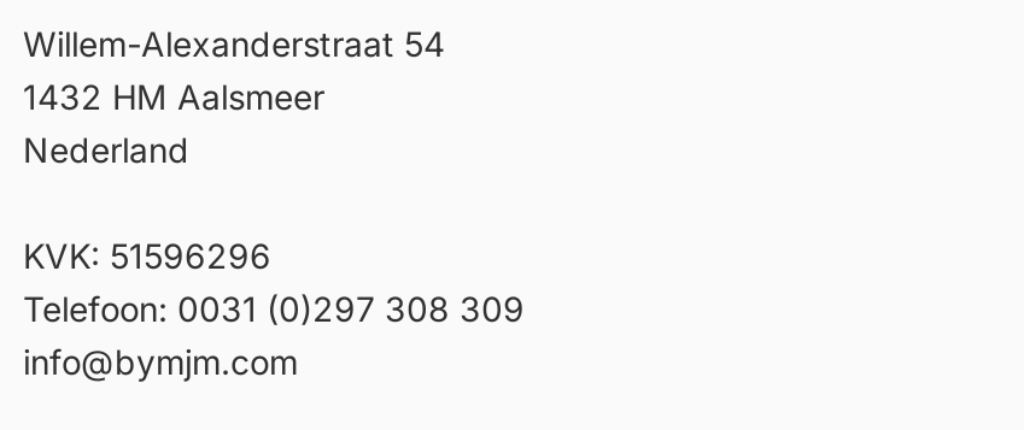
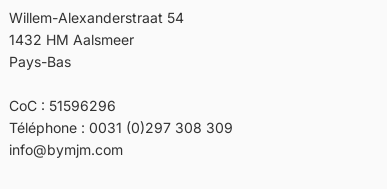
- Nederland
+ Pays-Bas

- KVK: 51596296
- Telefoon: 0031 (0)297 308 309
+ CoC : 51596296
+ Téléphone : 0031 (0)297 308 309
